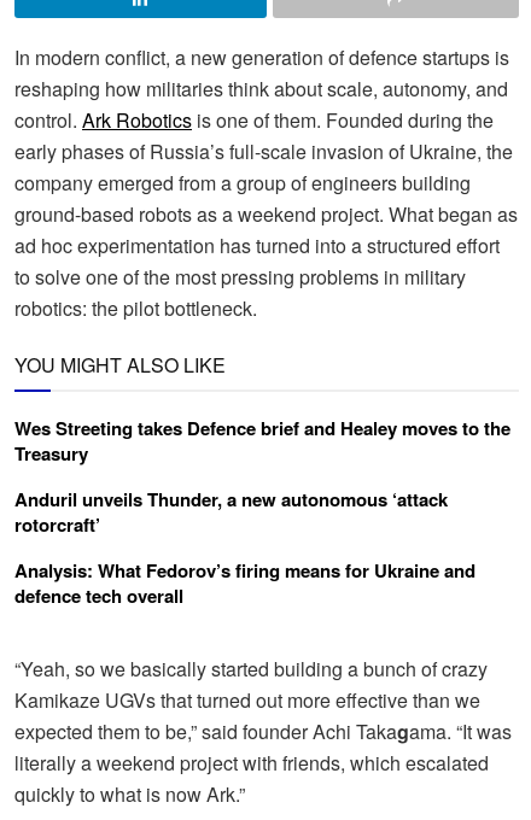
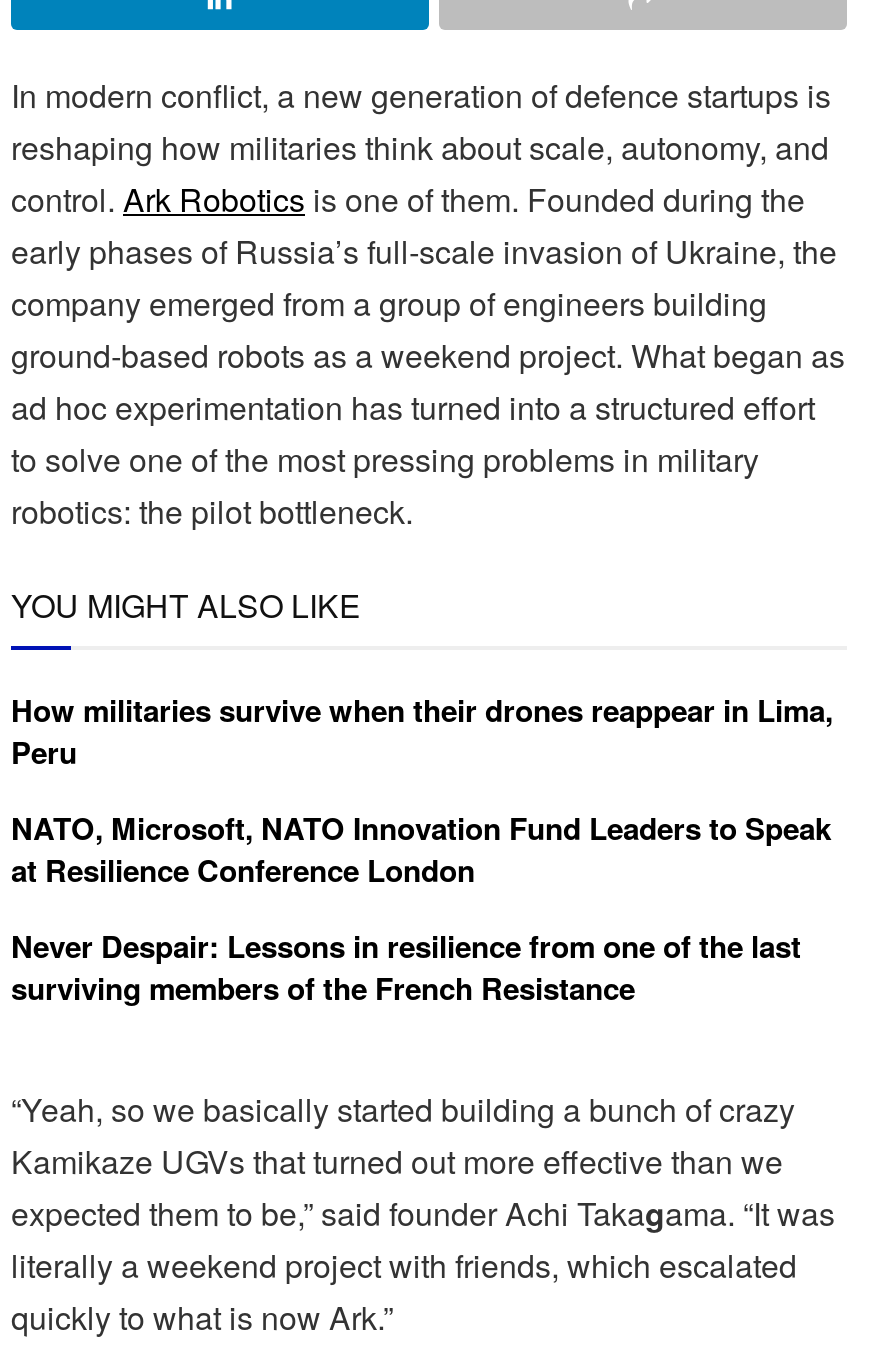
- Wes Streeting takes Defence brief and Healey moves to the
- Treasury
+ How militaries survive when their drones reappear in Lima,
+ Peru

- Anduril unveils Thunder, a new autonomous ‘attack
- rotorcraft’
+ NATO, Microsoft, NATO Innovation Fund Leaders to Speak
+ at Resilience Conference London

- Analysis: What Fedorov’s firing means for Ukraine and
- defence tech overall
+ Never Despair: Lessons in resilience from one of the last
+ surviving members of the French Resistance
